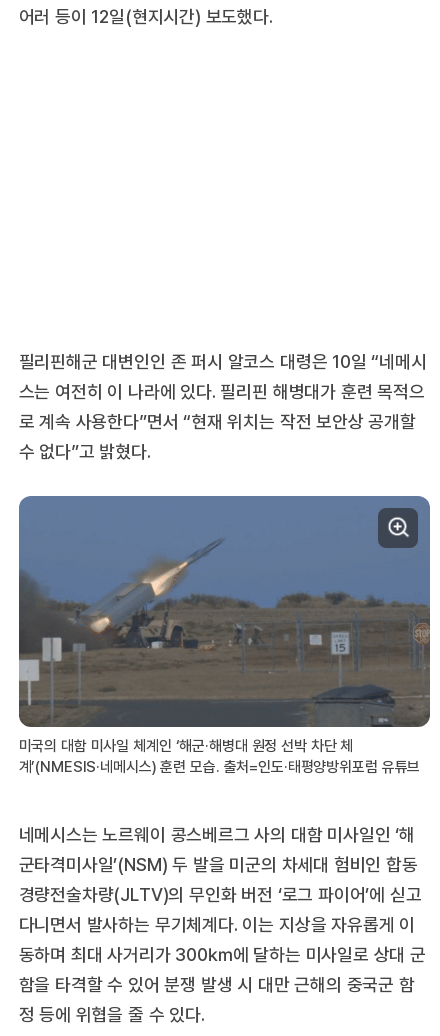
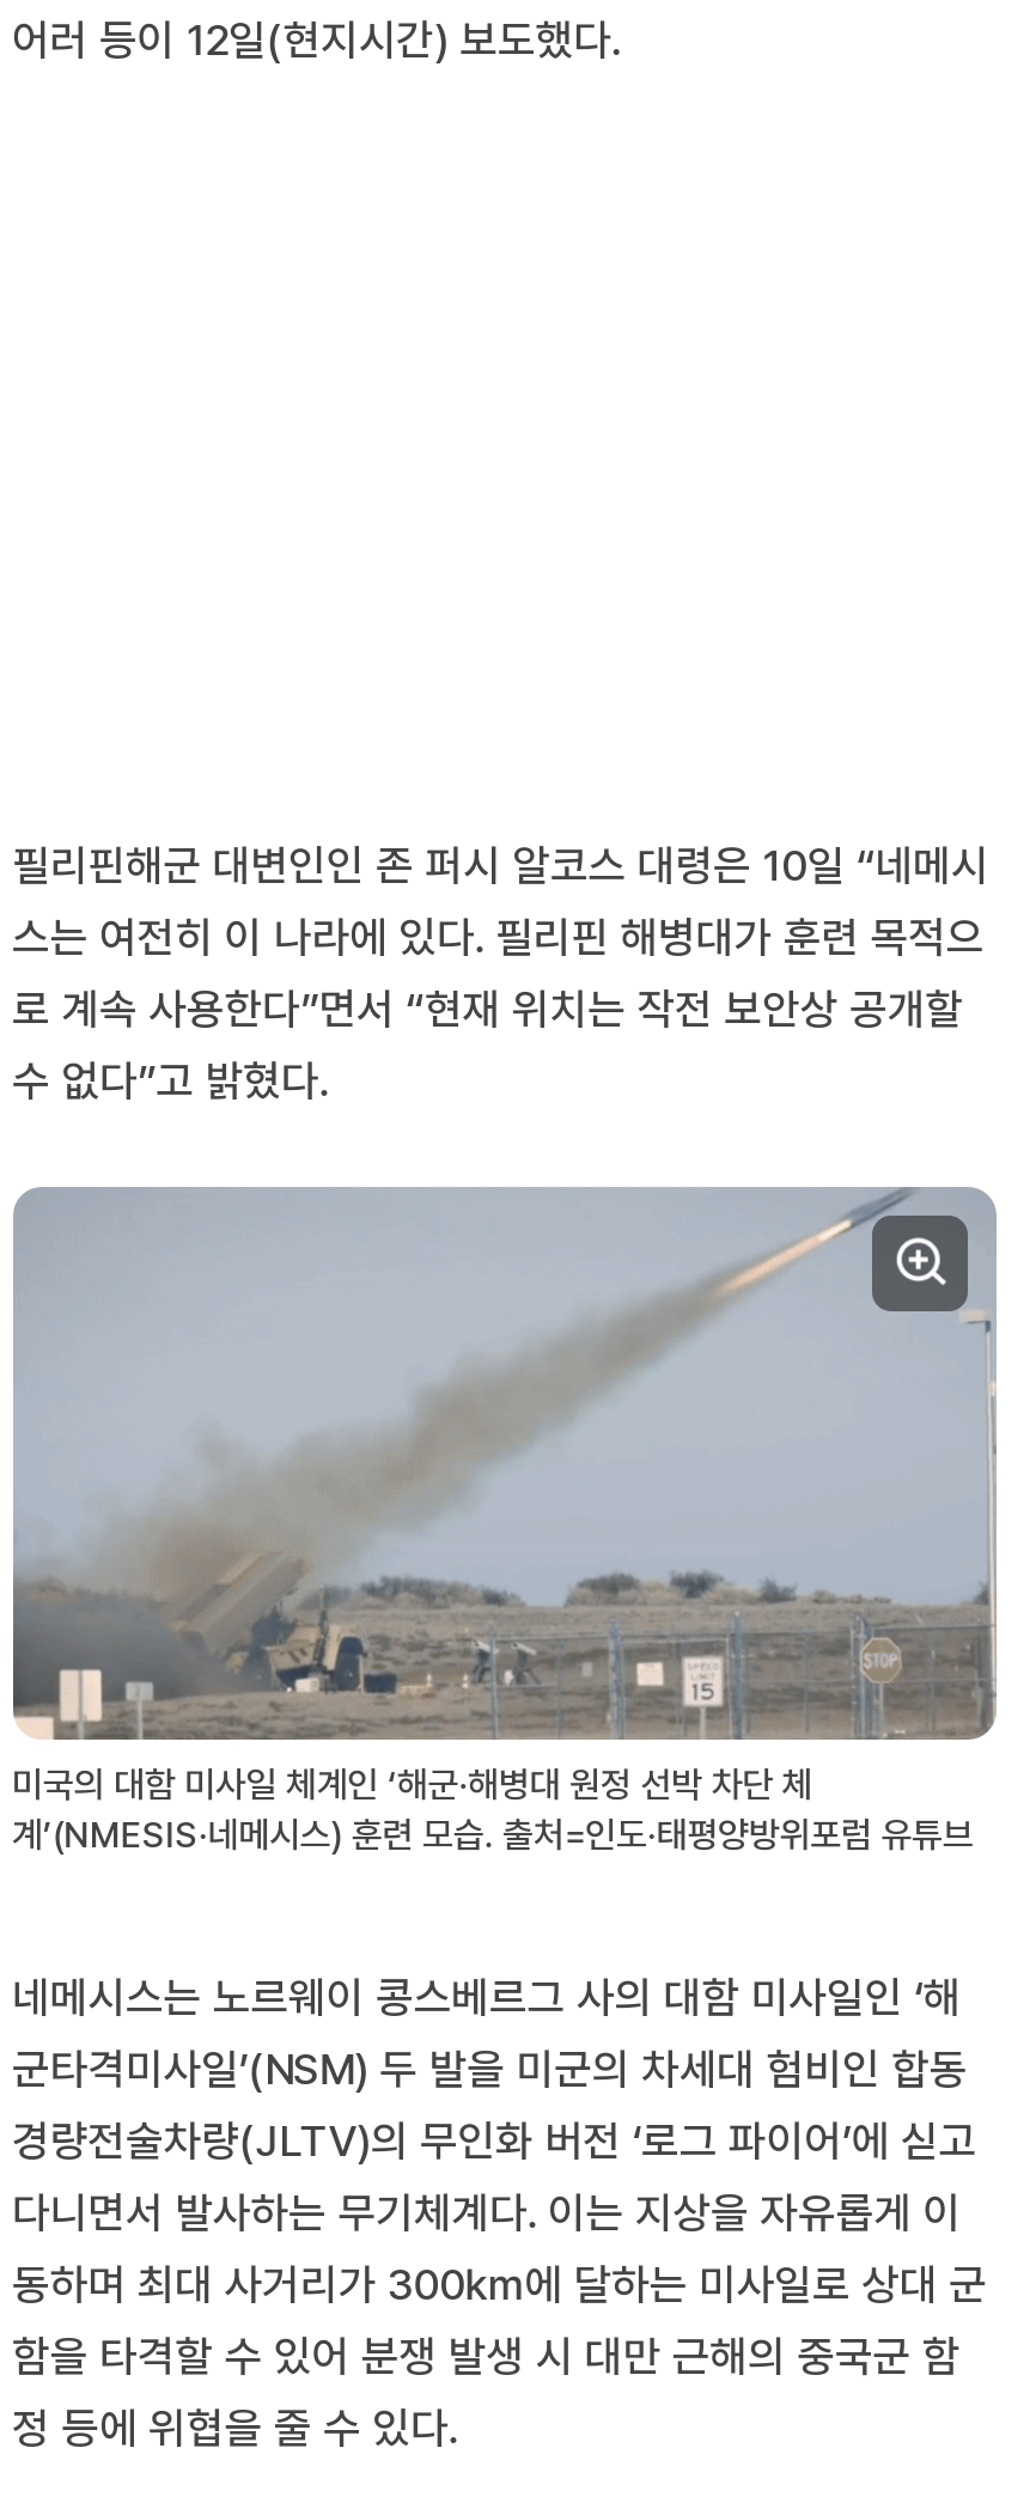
- [image]
+ [image]
